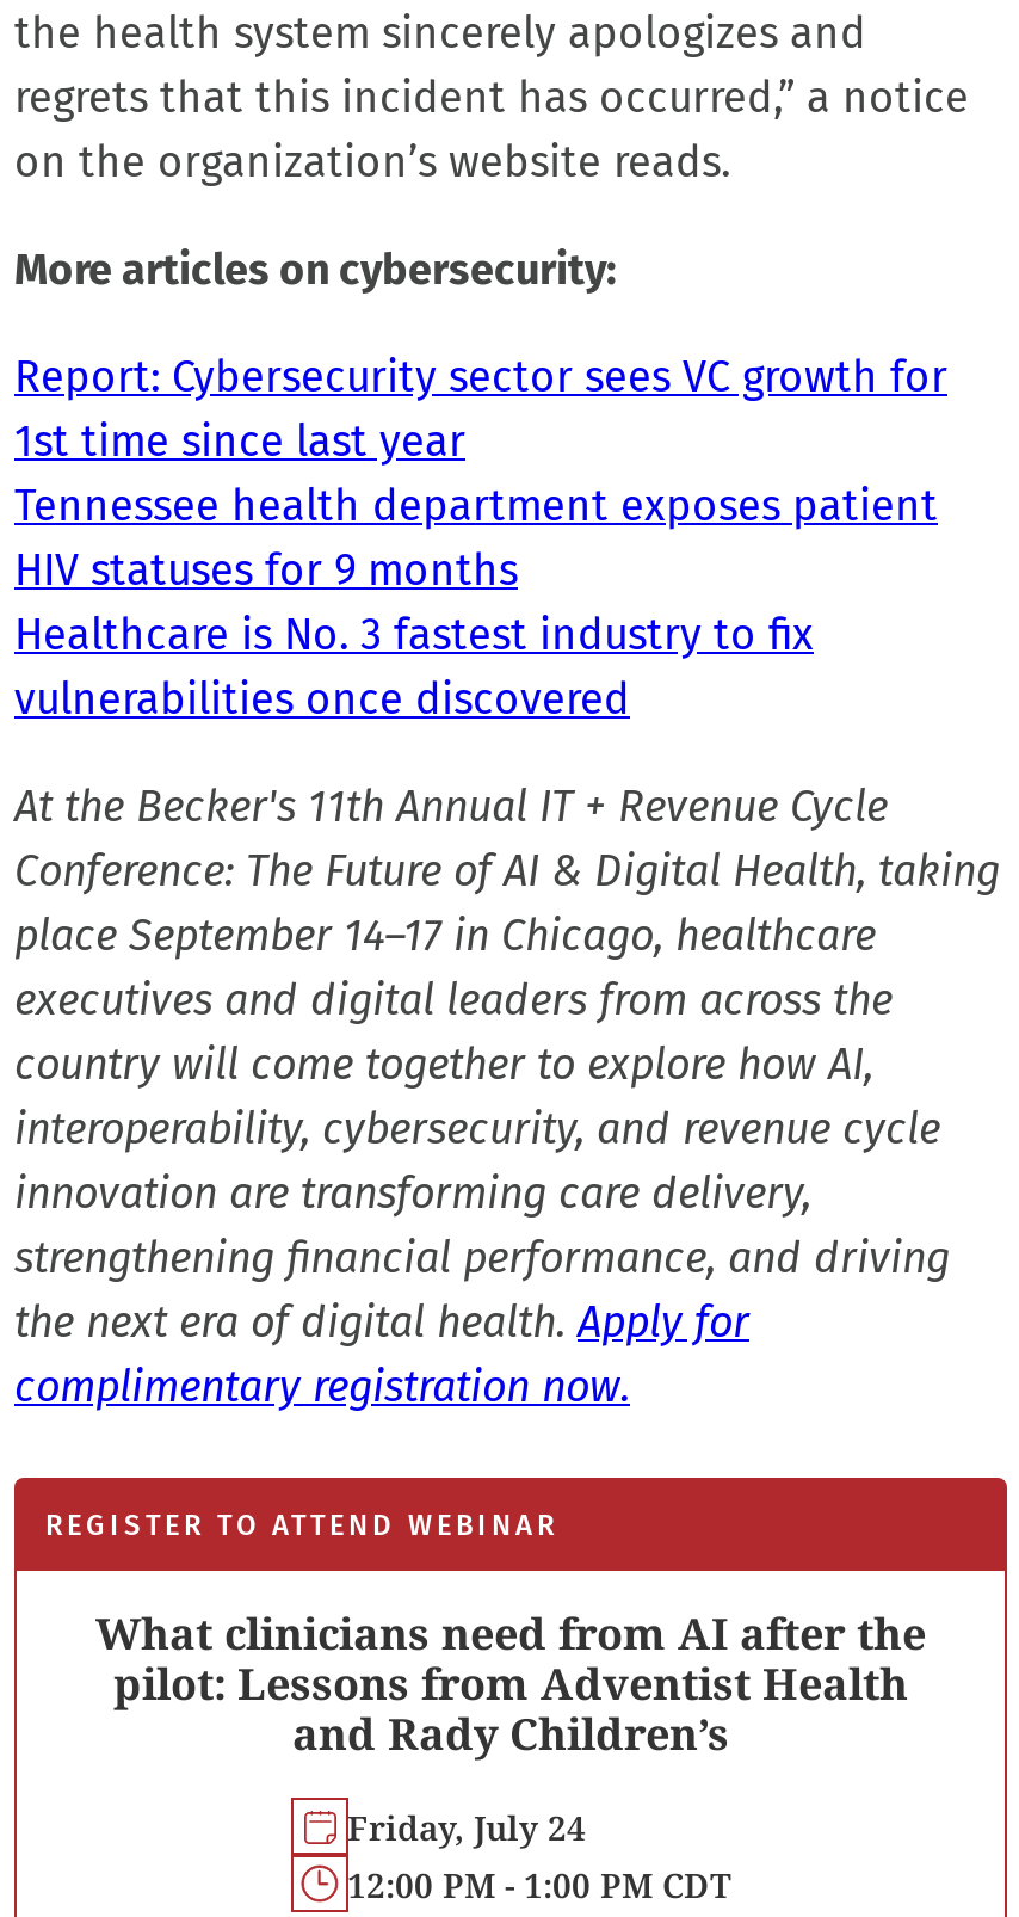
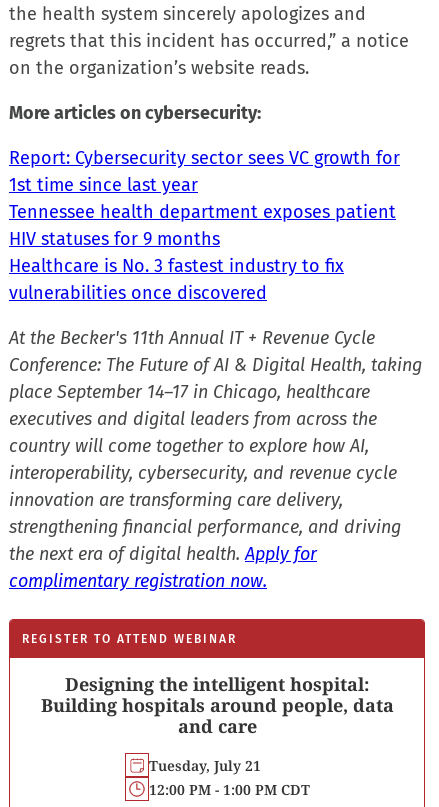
- What clinicians need from AI after the
- pilot: Lessons from Adventist Health
- and Rady Children’s
+ Designing the intelligent hospital:
+ Building hospitals around people, data
+ and care

- Friday, July 24
+ Tuesday, July 21
